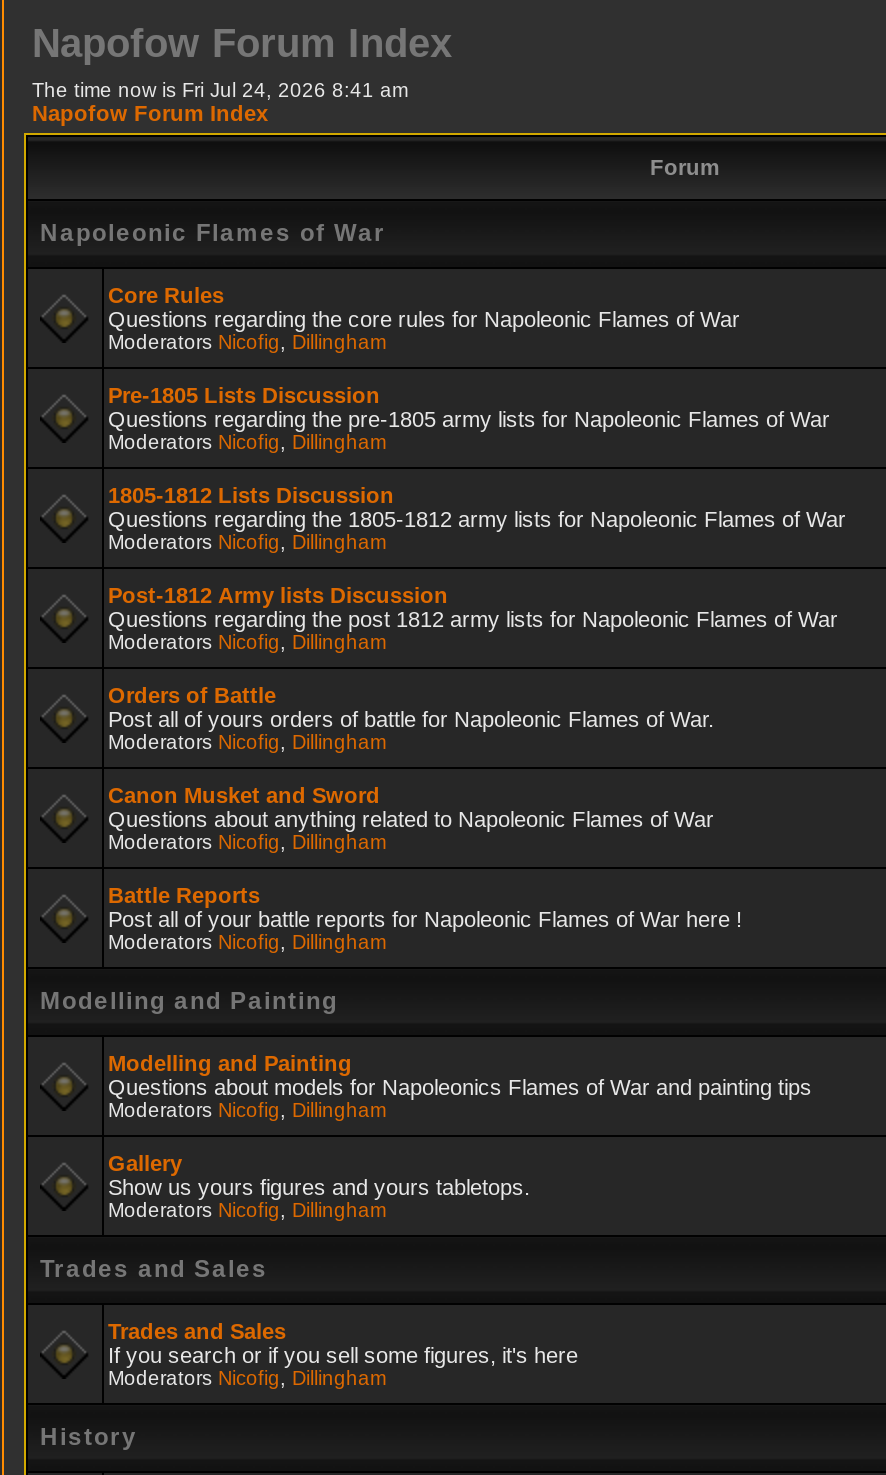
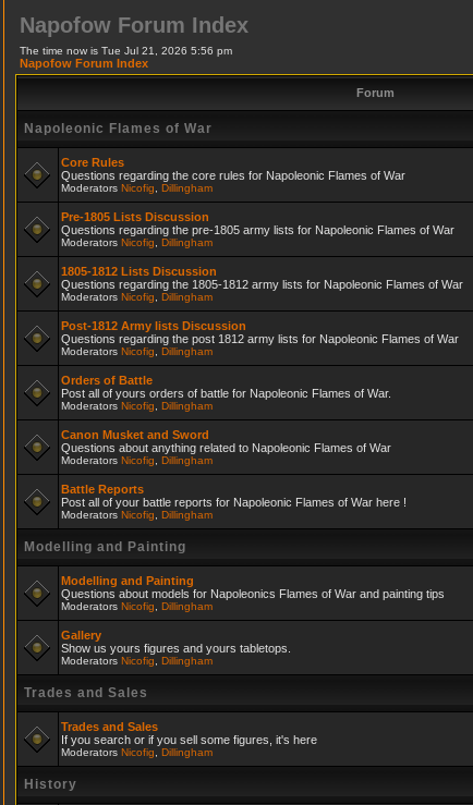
- The time now is Fri Jul 24, 2026 8:41 am
+ The time now is Tue Jul 21, 2026 5:56 pm
